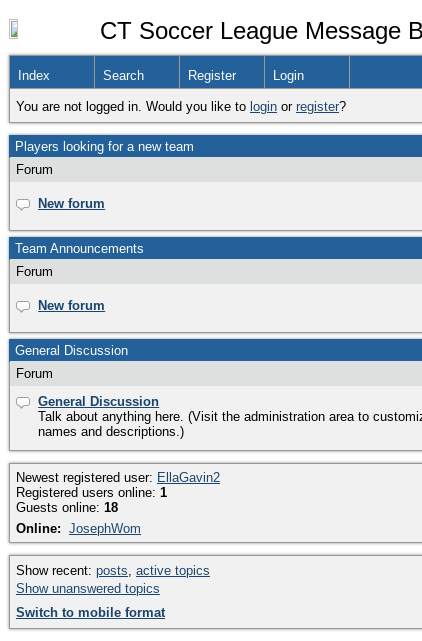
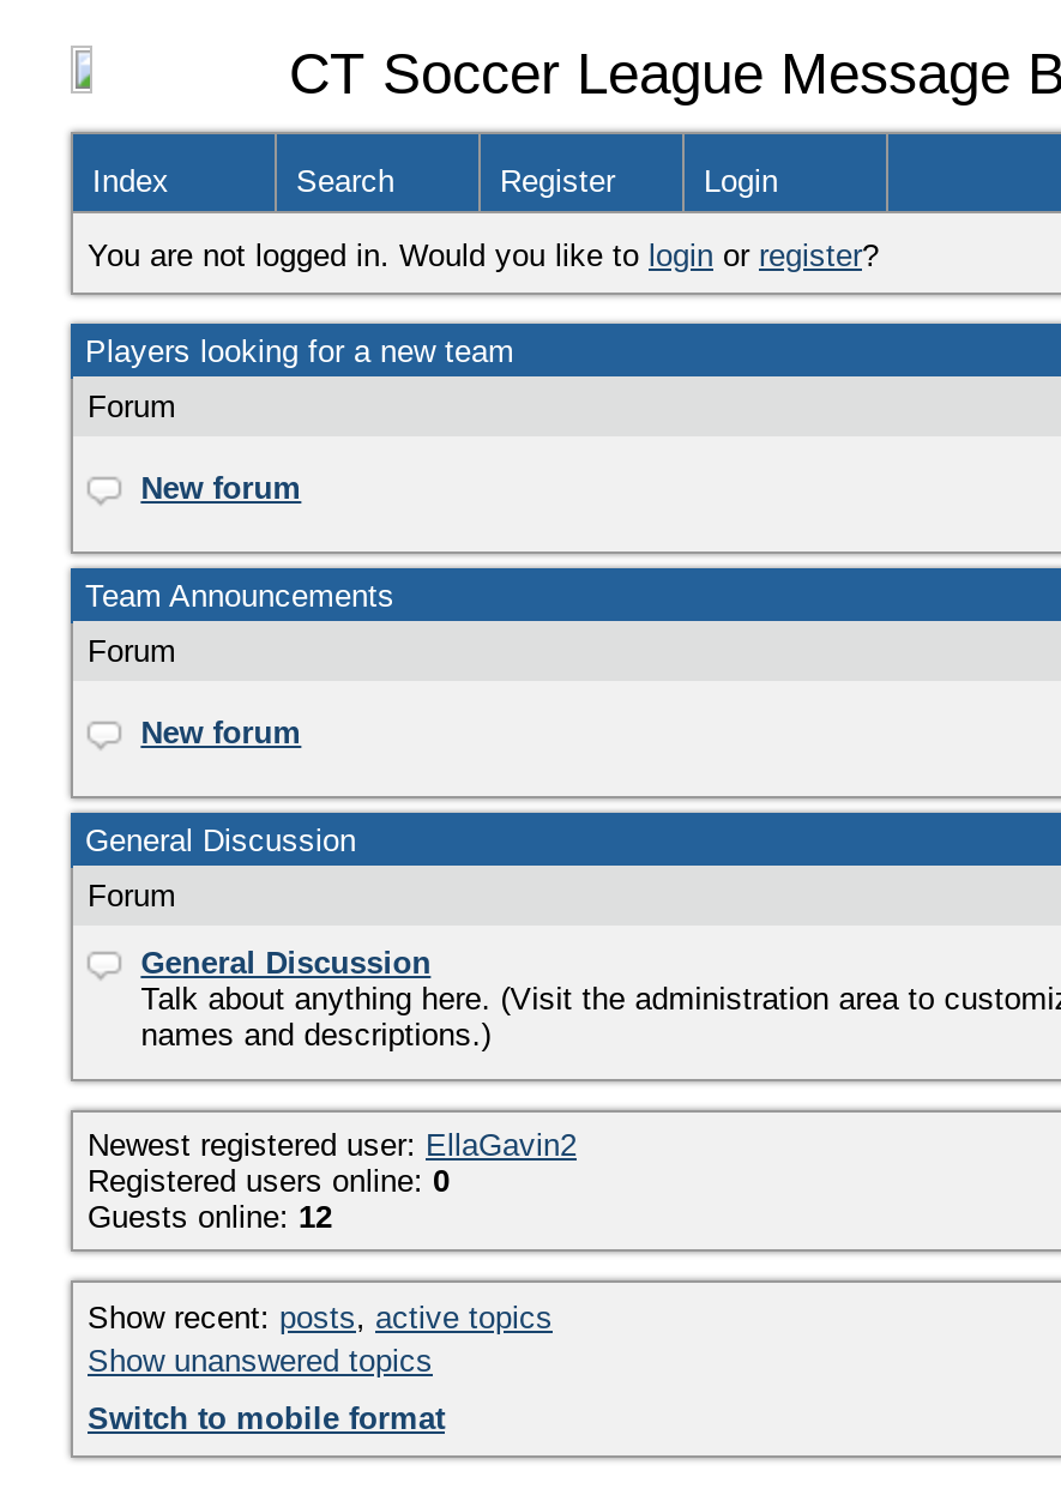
- Registered users online: 1
- Guests online: 18
- Online: JosephWom
+ Registered users online: 0
+ Guests online: 12
